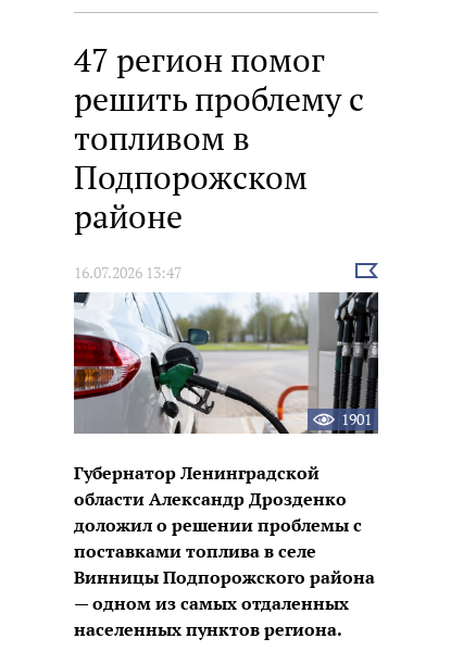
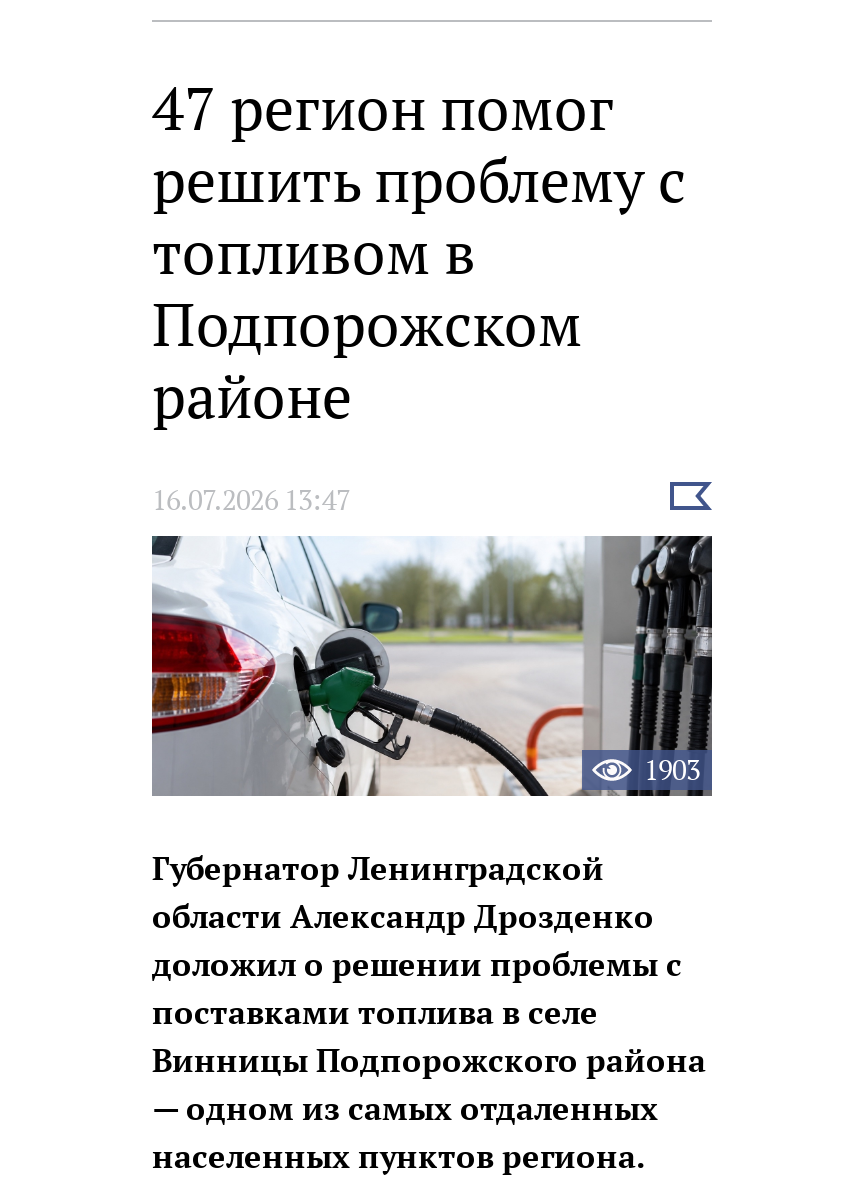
- 1901
+ 1903
